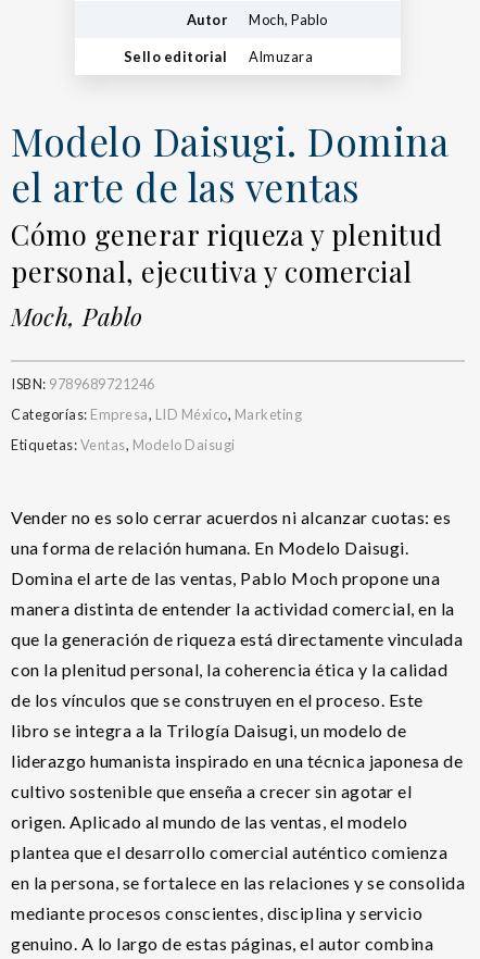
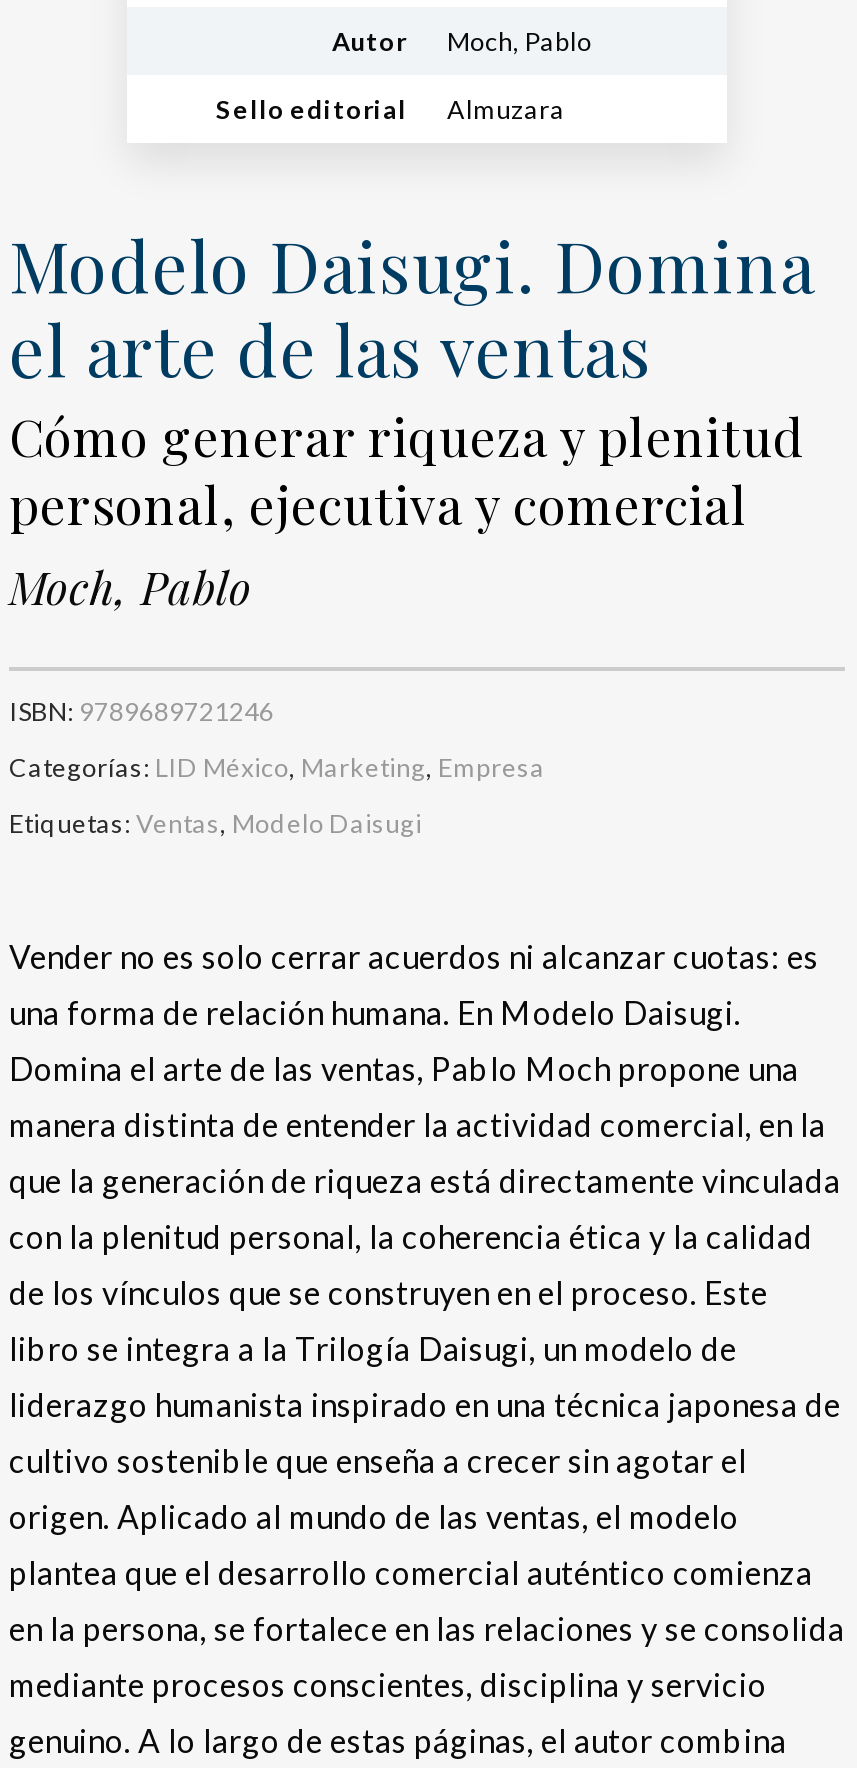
- Categorías: Empresa, LID México, Marketing
+ Categorías: LID México, Marketing, Empresa
